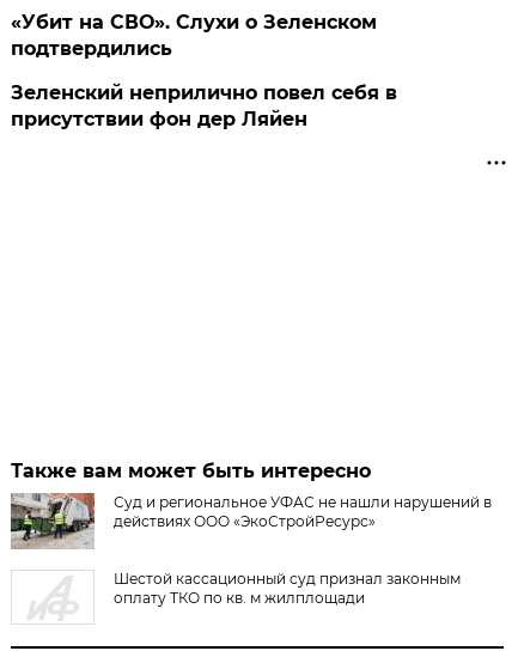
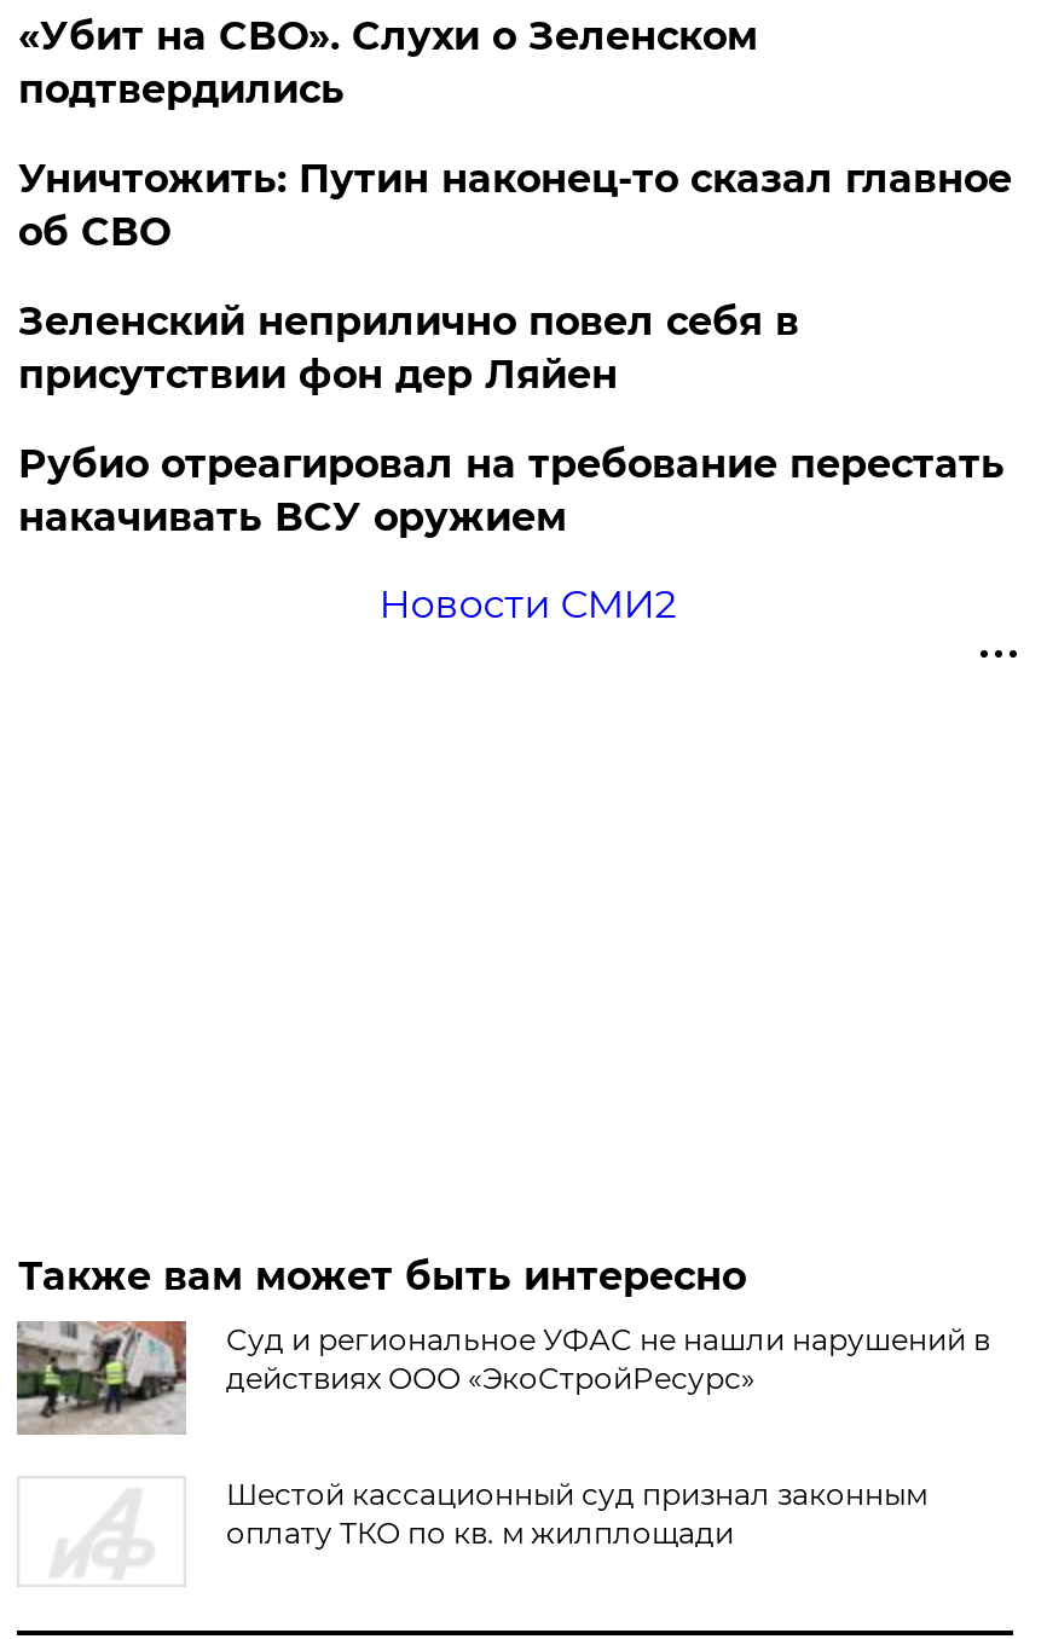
+ Уничтожить: Путин наконец-то сказал главное
+ об СВО

+ Рубио отреагировал на требование перестать
+ накачивать ВСУ оружием
+ Новости СМИ2
